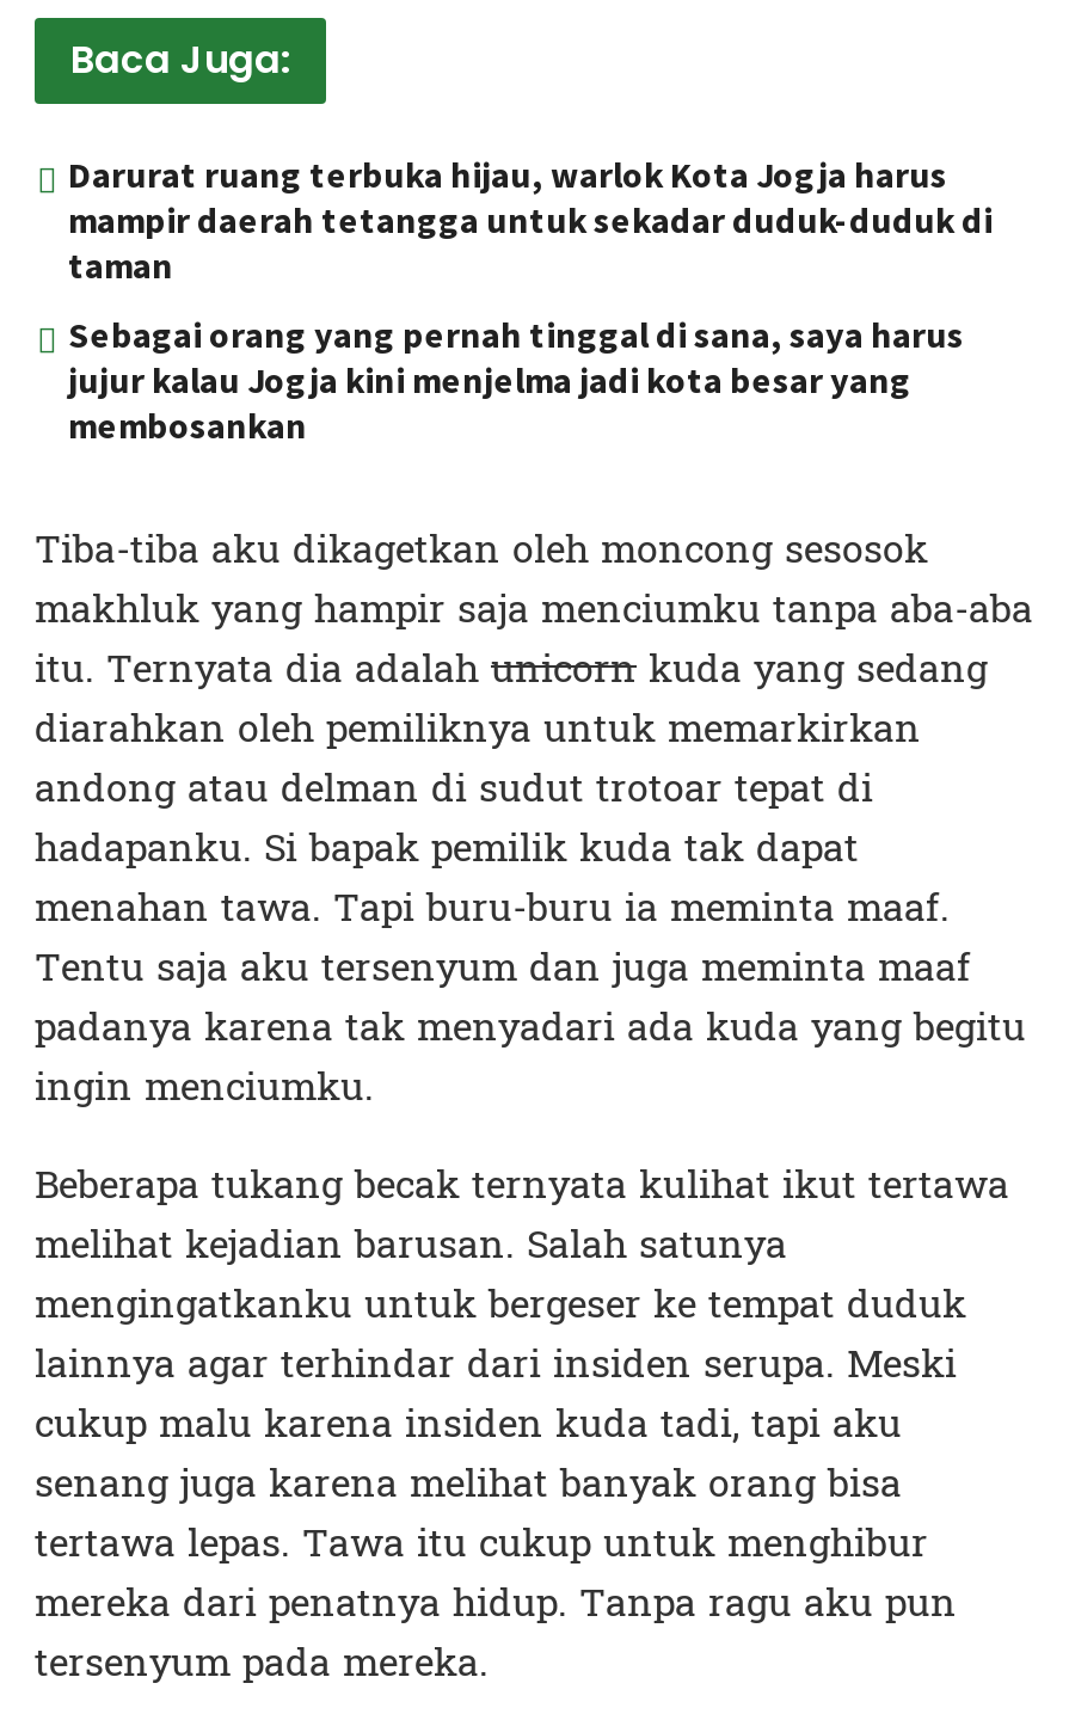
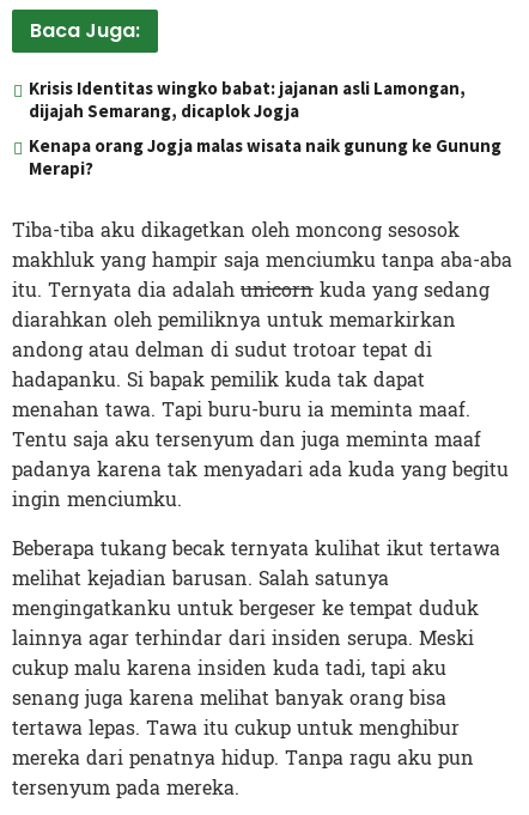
- Darurat ruang terbuka hijau, warlok Kota Jogja harus
- mampir daerah tetangga untuk sekadar duduk-duduk di
- taman
+ Krisis Identitas wingko babat: jajanan asli Lamongan,
+ dijajah Semarang, dicaplok Jogja

- Sebagai orang yang pernah tinggal di sana, saya harus
- jujur kalau Jogja kini menjelma jadi kota besar yang
- membosankan
+ Kenapa orang Jogja malas wisata naik gunung ke Gunung
+ Merapi?
